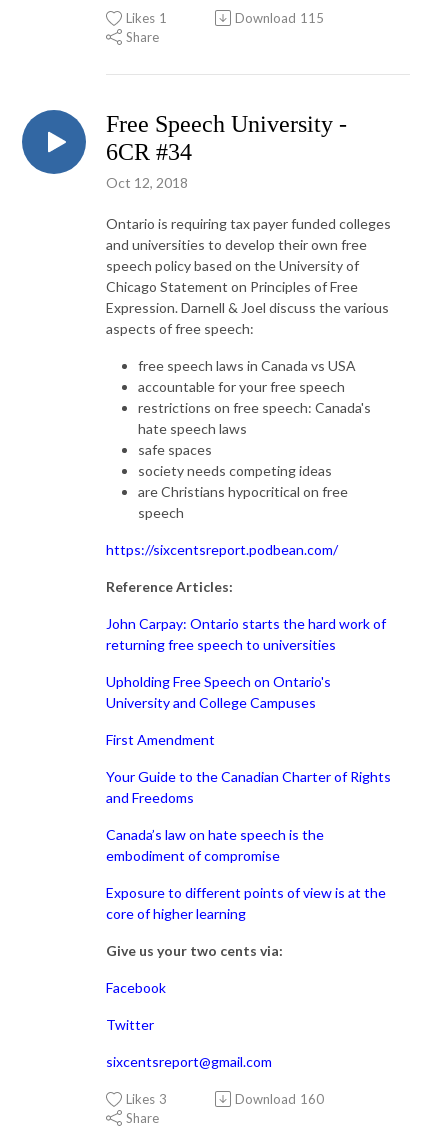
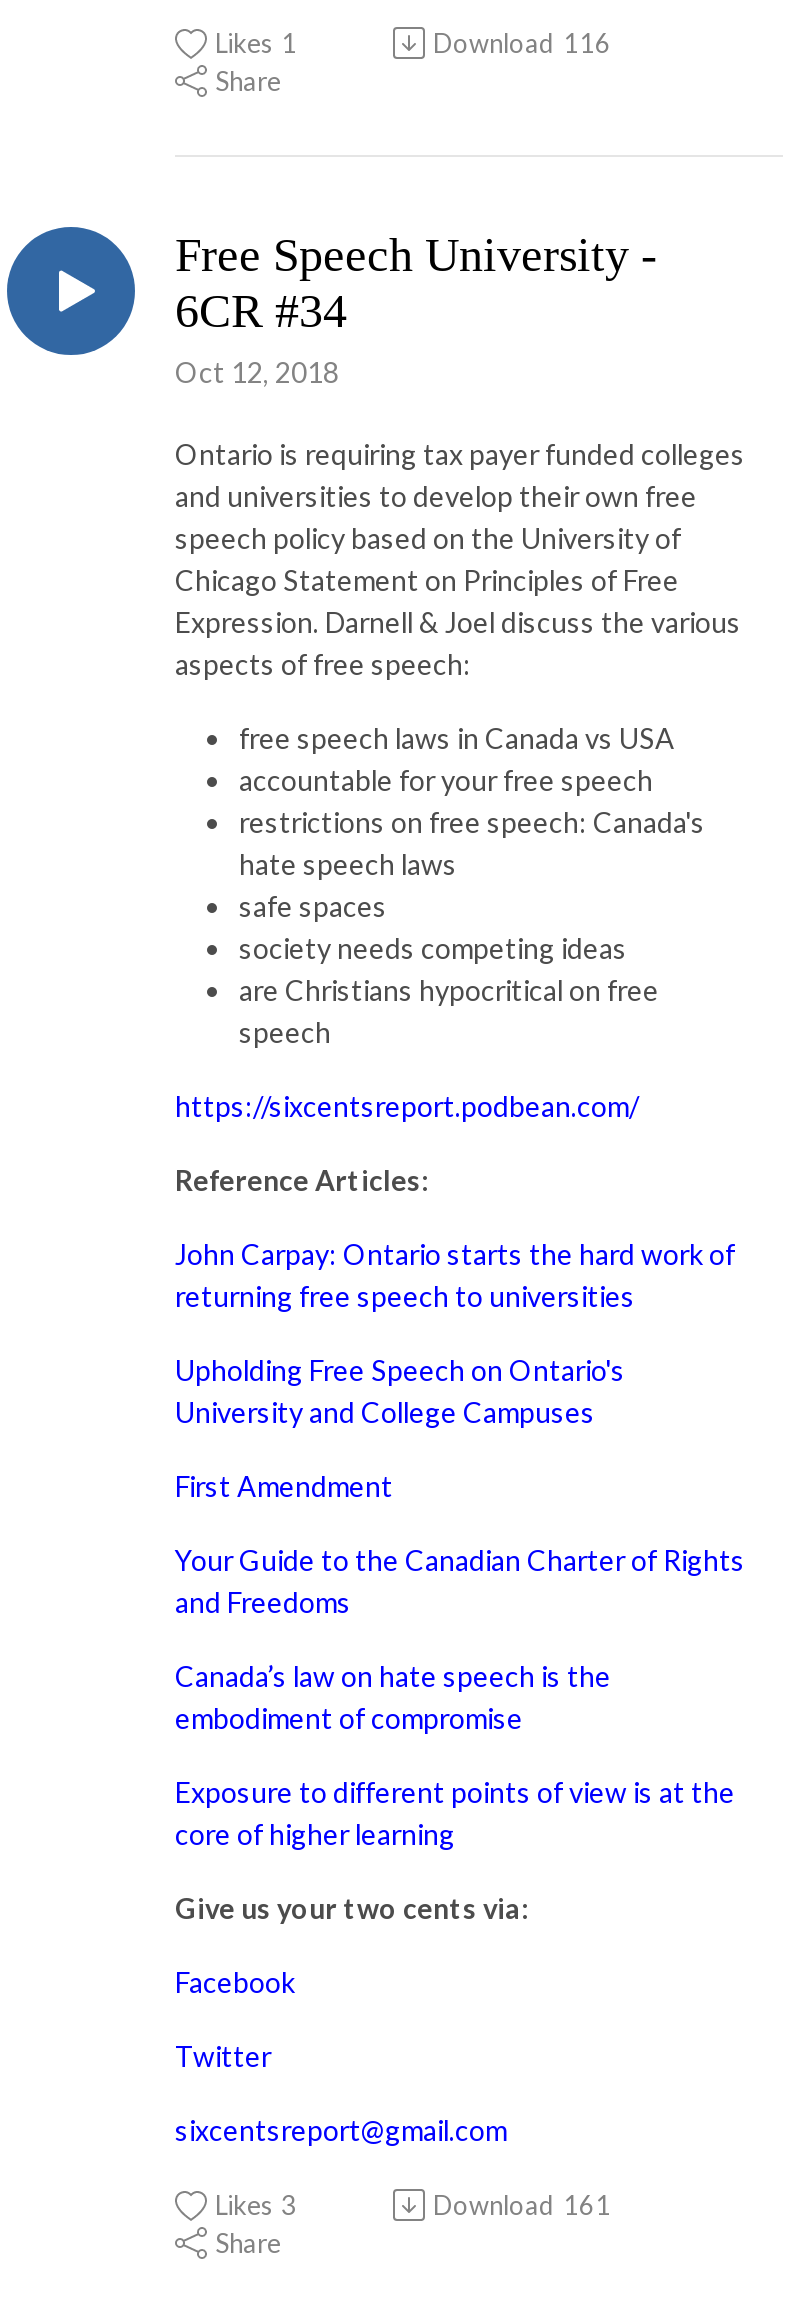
- Download 115
+ Download 116

- Download 160
+ Download 161
